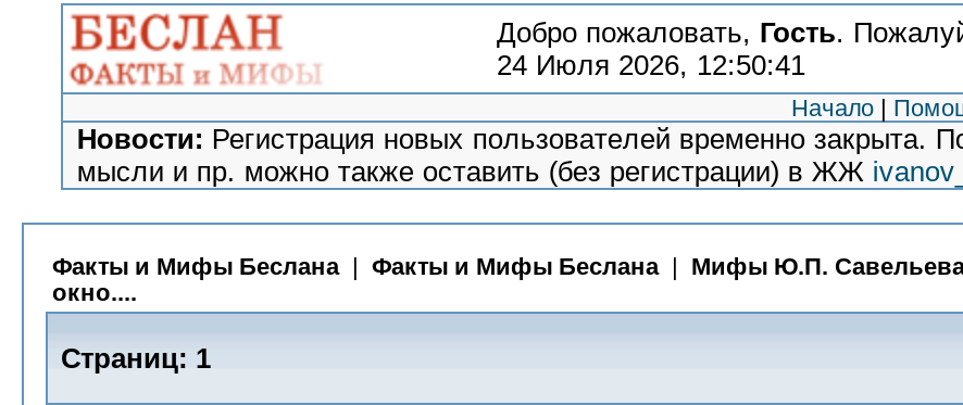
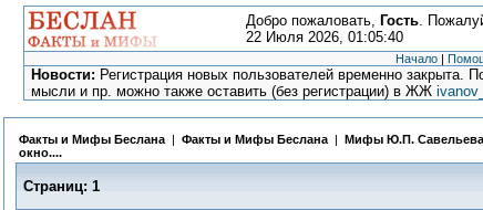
- 24 Июля 2026, 12:50:41
+ 22 Июля 2026, 01:05:40
